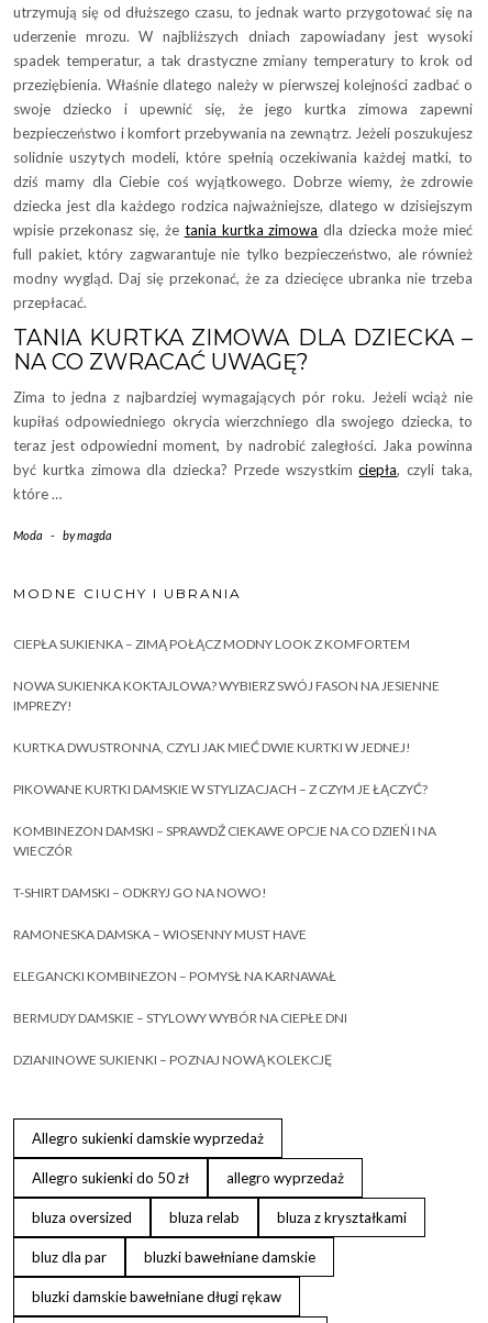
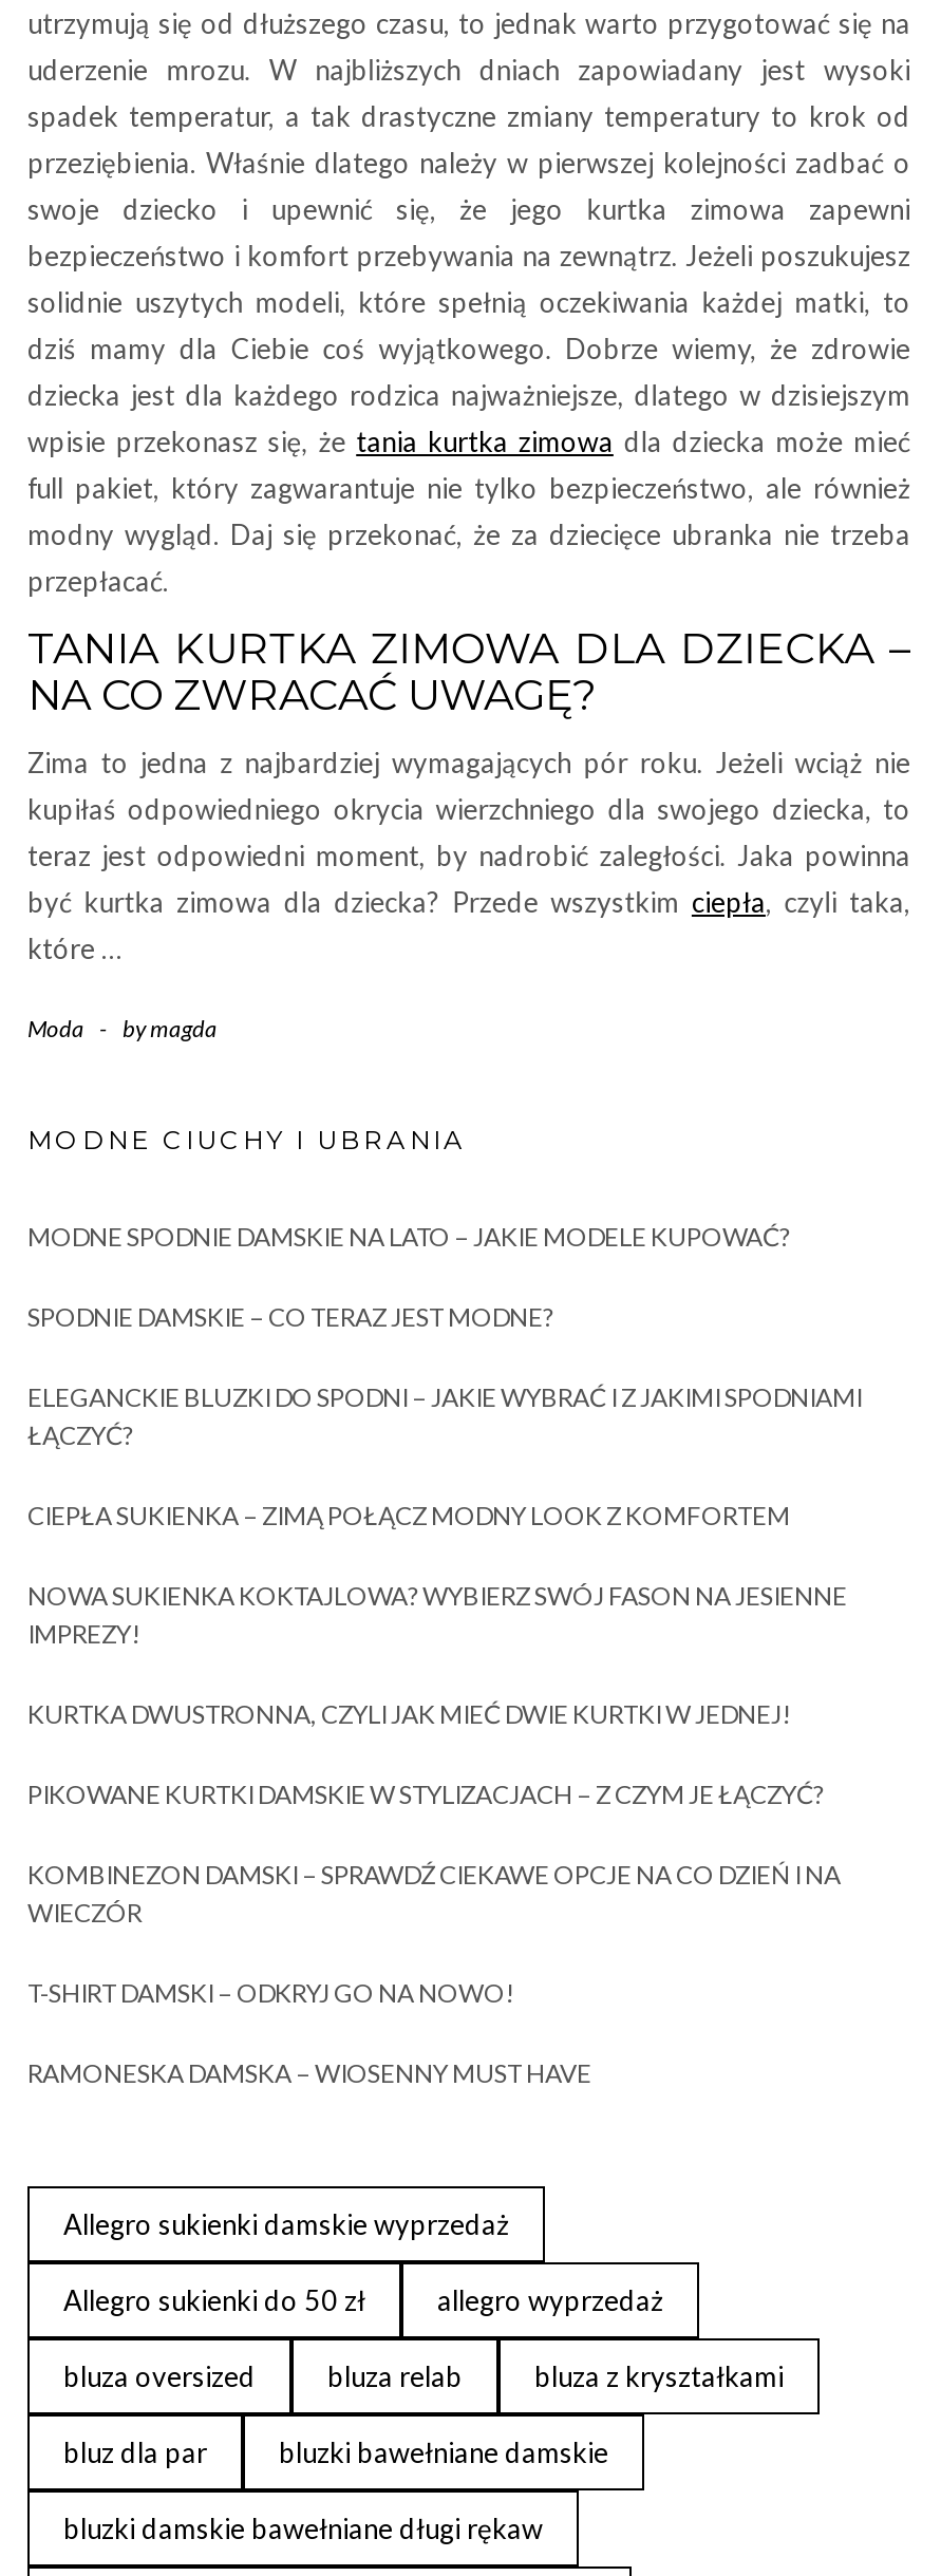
+ MODNE SPODNIE DAMSKIE NA LATO – JAKIE MODELE KUPOWAĆ?
+ SPODNIE DAMSKIE – CO TERAZ JEST MODNE?
+ ELEGANCKIE BLUZKI DO SPODNI – JAKIE WYBRAĆ I Z JAKIMI SPODNIAMI
+ ŁĄCZYĆ?

moved down: CIEPŁA SUKIENKA – ZIMĄ POŁĄCZ MODNY LOOK Z KOMFORTEM | NOWA SUKIENKA KOKTAJLOWA? WYBIERZ SWÓJ FASON NA JESIENNE | IMPREZY! | ... | T-SHIRT DAMSKI – ODKRYJ GO NA NOWO! | RAMONESKA DAMSKA – WIOSENNY MUST HAVE

- ELEGANCKI KOMBINEZON – POMYSŁ NA KARNAWAŁ
- BERMUDY DAMSKIE – STYLOWY WYBÓR NA CIEPŁE DNI
- DZIANINOWE SUKIENKI – POZNAJ NOWĄ KOLEKCJĘ
